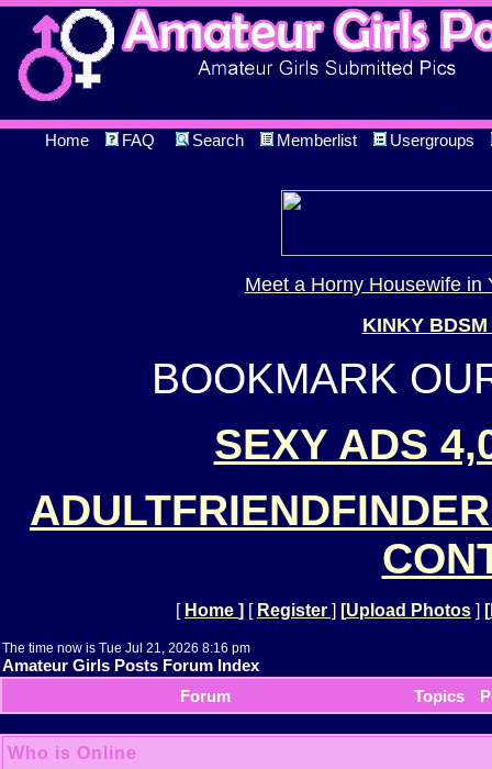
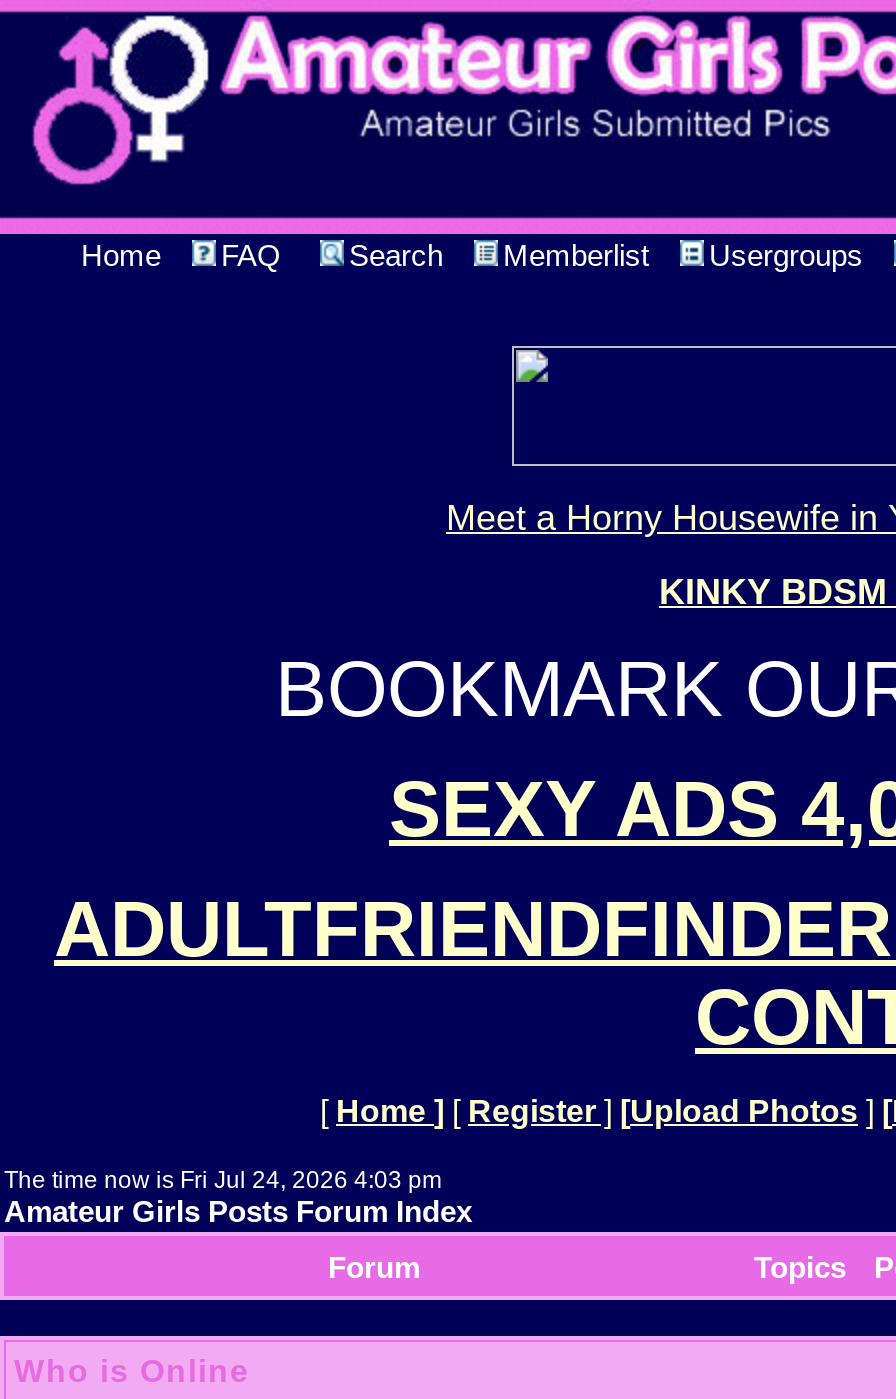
- The time now is Tue Jul 21, 2026 8:16 pm
+ The time now is Fri Jul 24, 2026 4:03 pm
